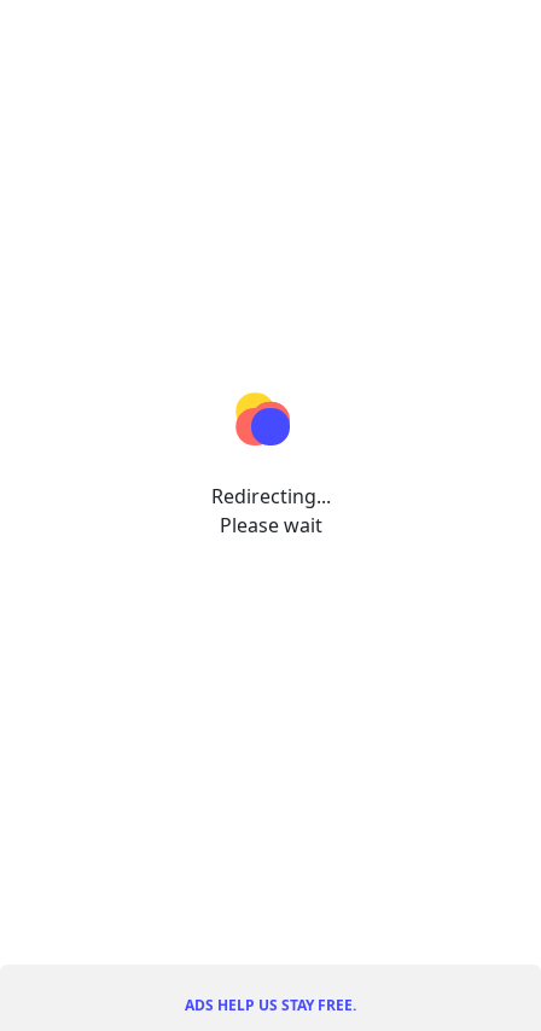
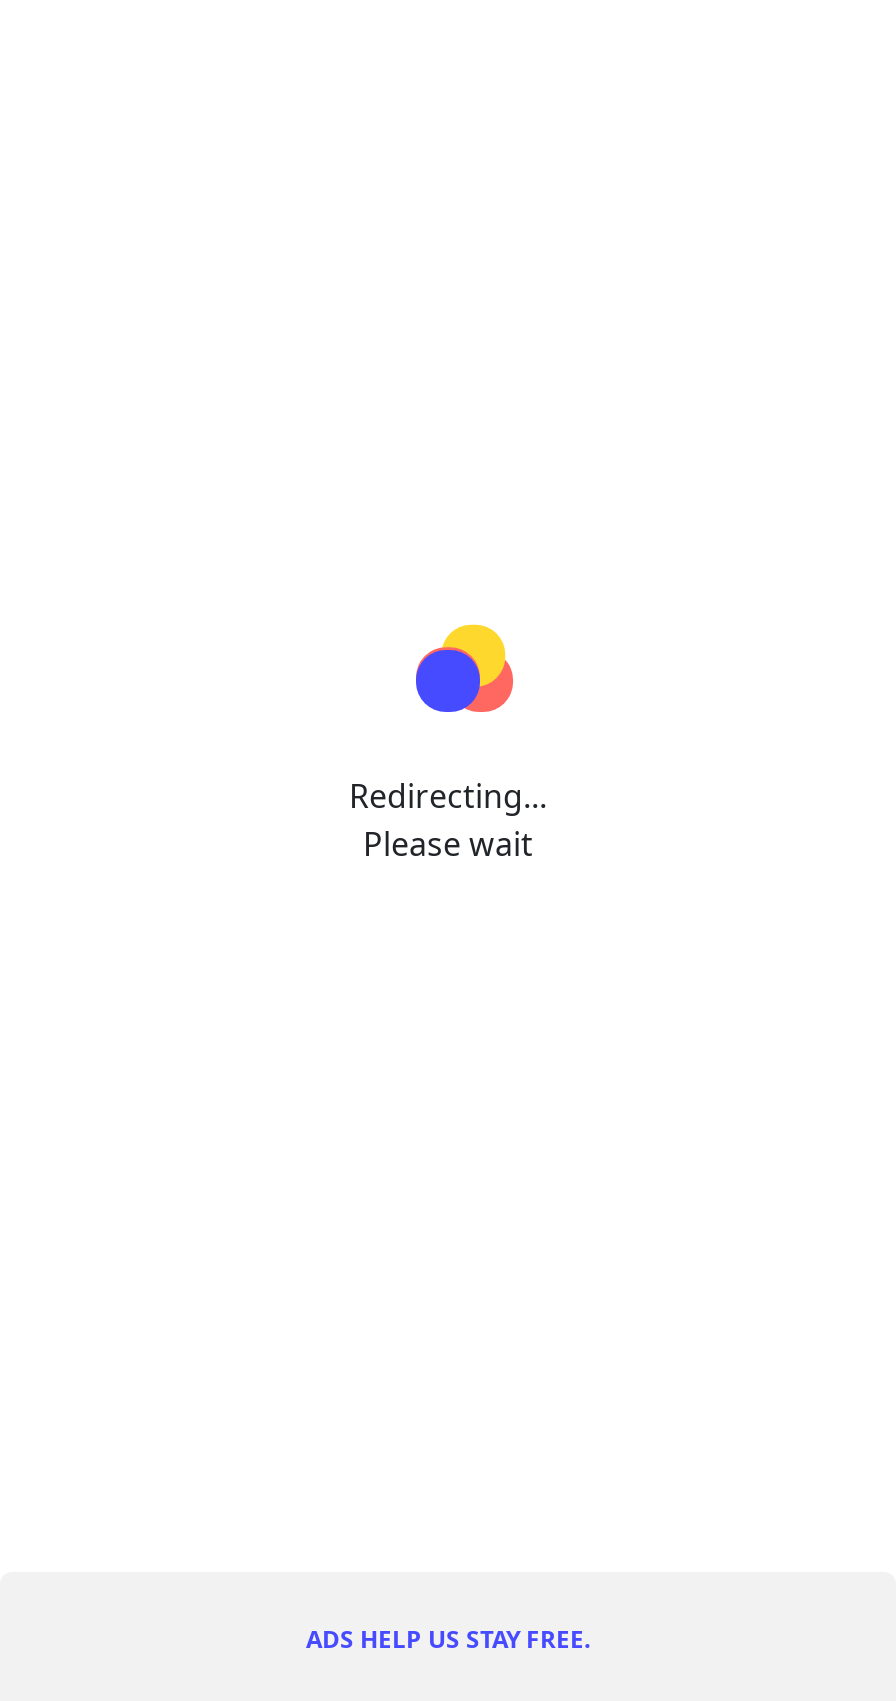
- [image]
+ [image]
